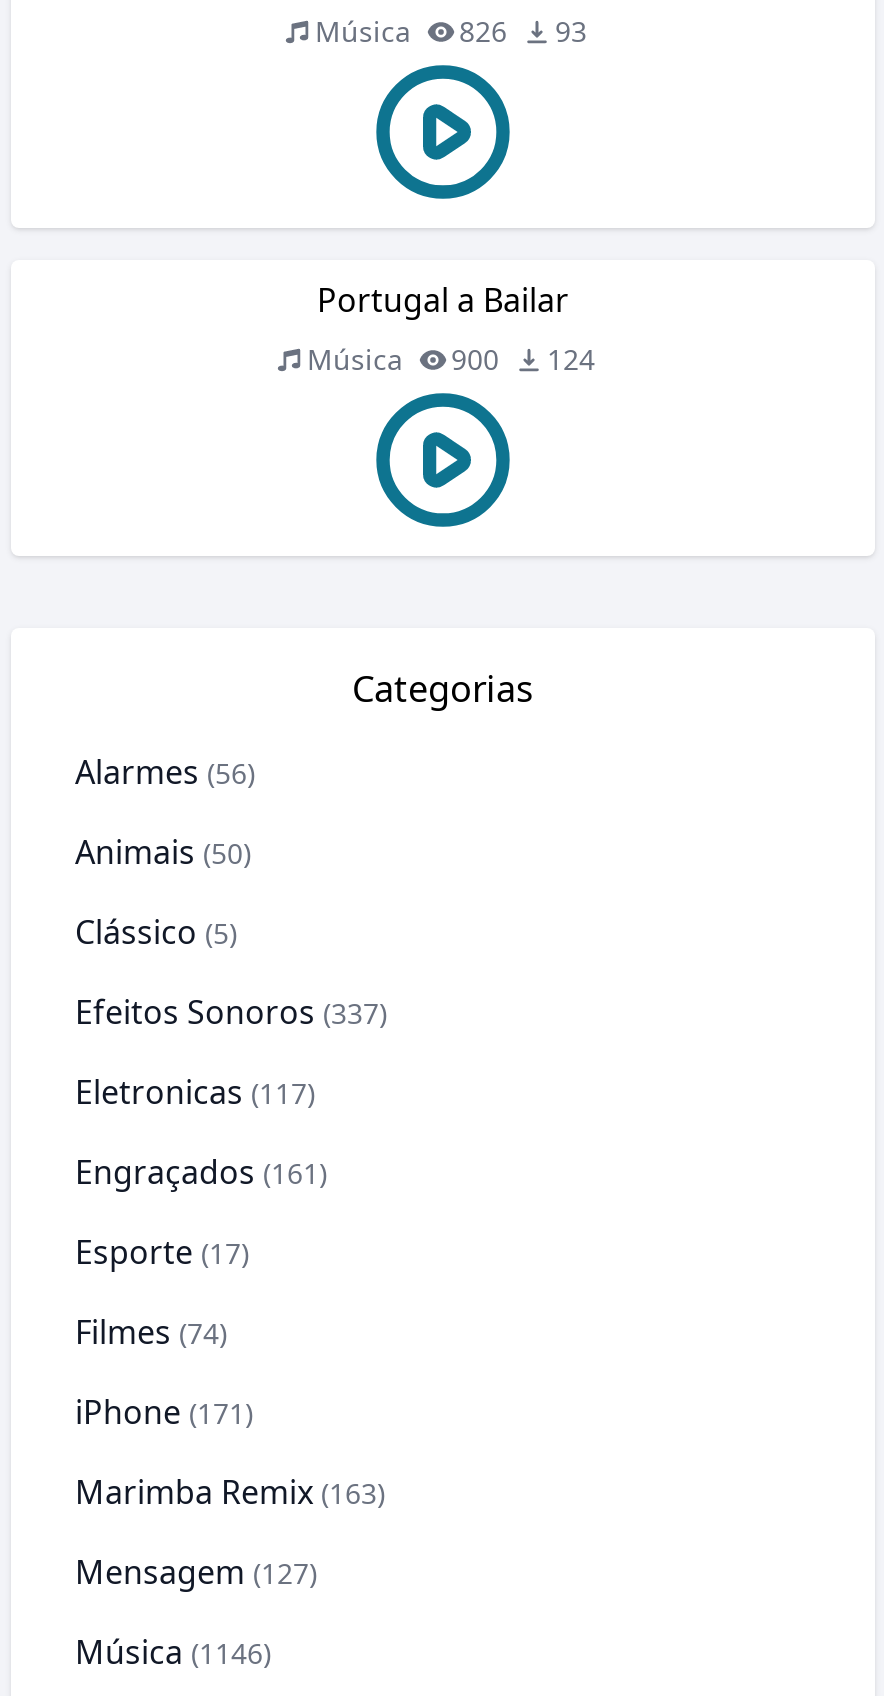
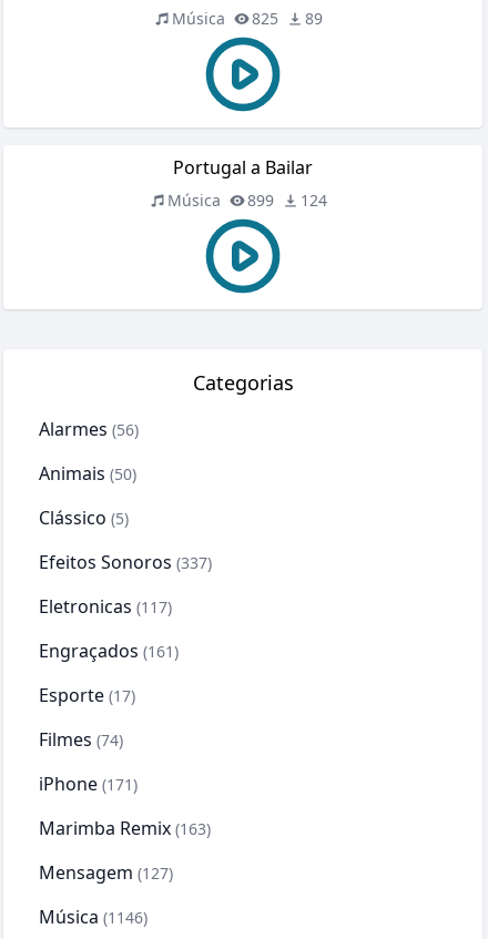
- 826
+ 825

- 93
+ 89

- Música 900 124
+ Música 899 124
